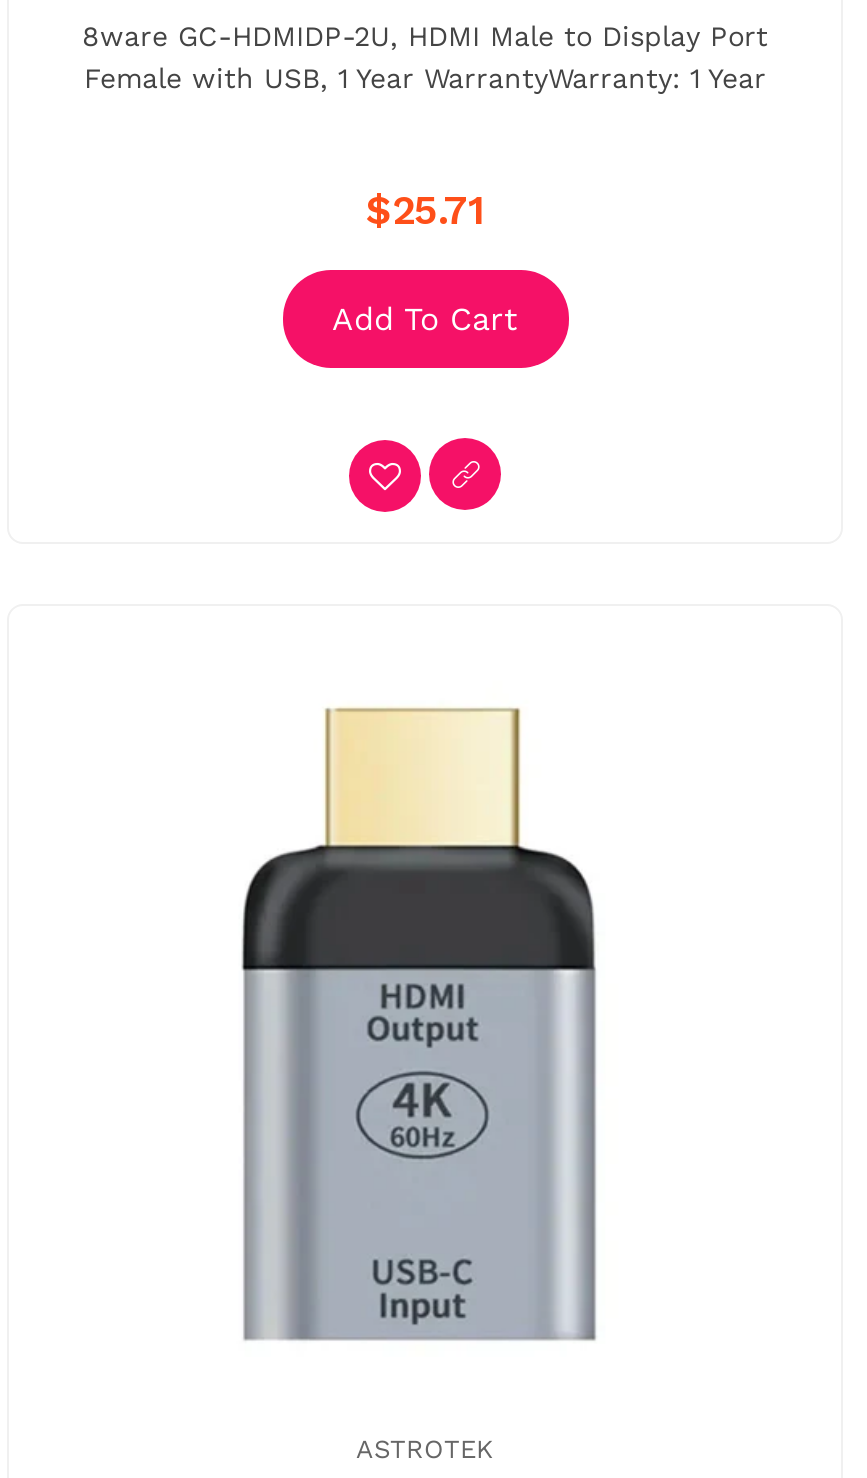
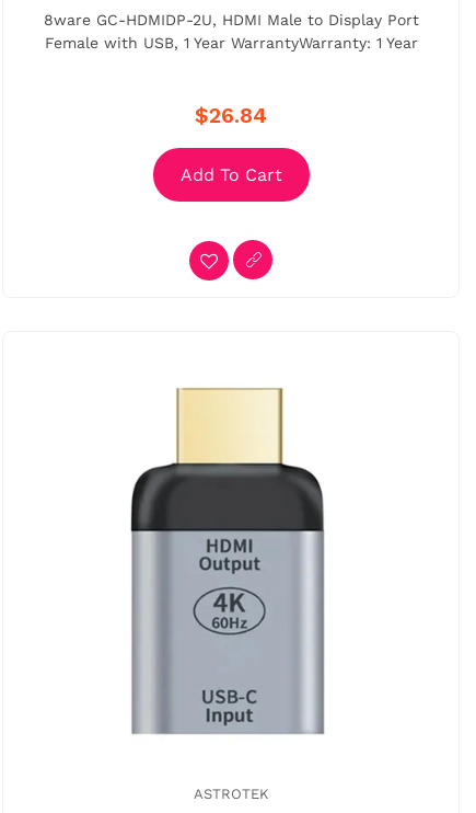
- $25.71
+ $26.84
